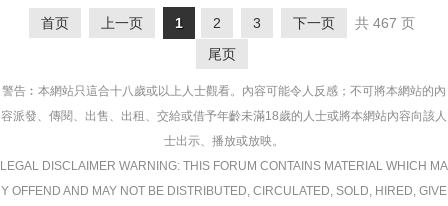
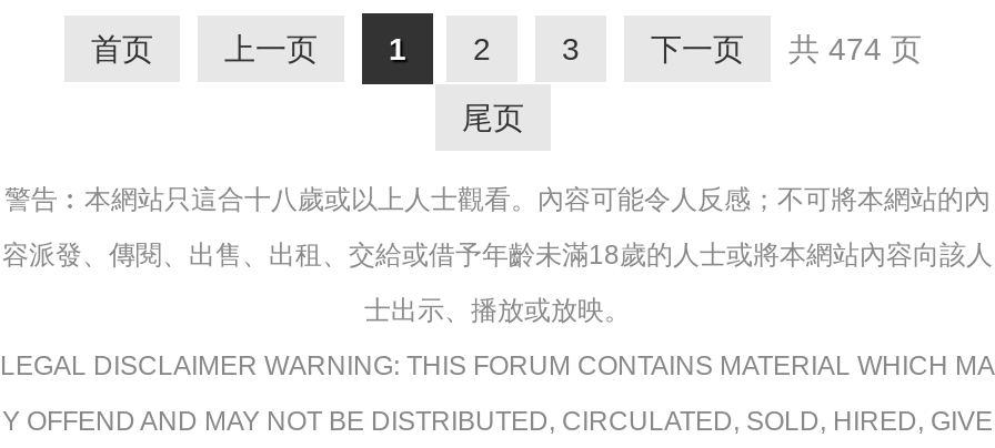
- 首页 上一页 1 2 3 下一页 共 467 页
+ 首页 上一页 1 2 3 下一页 共 474 页
